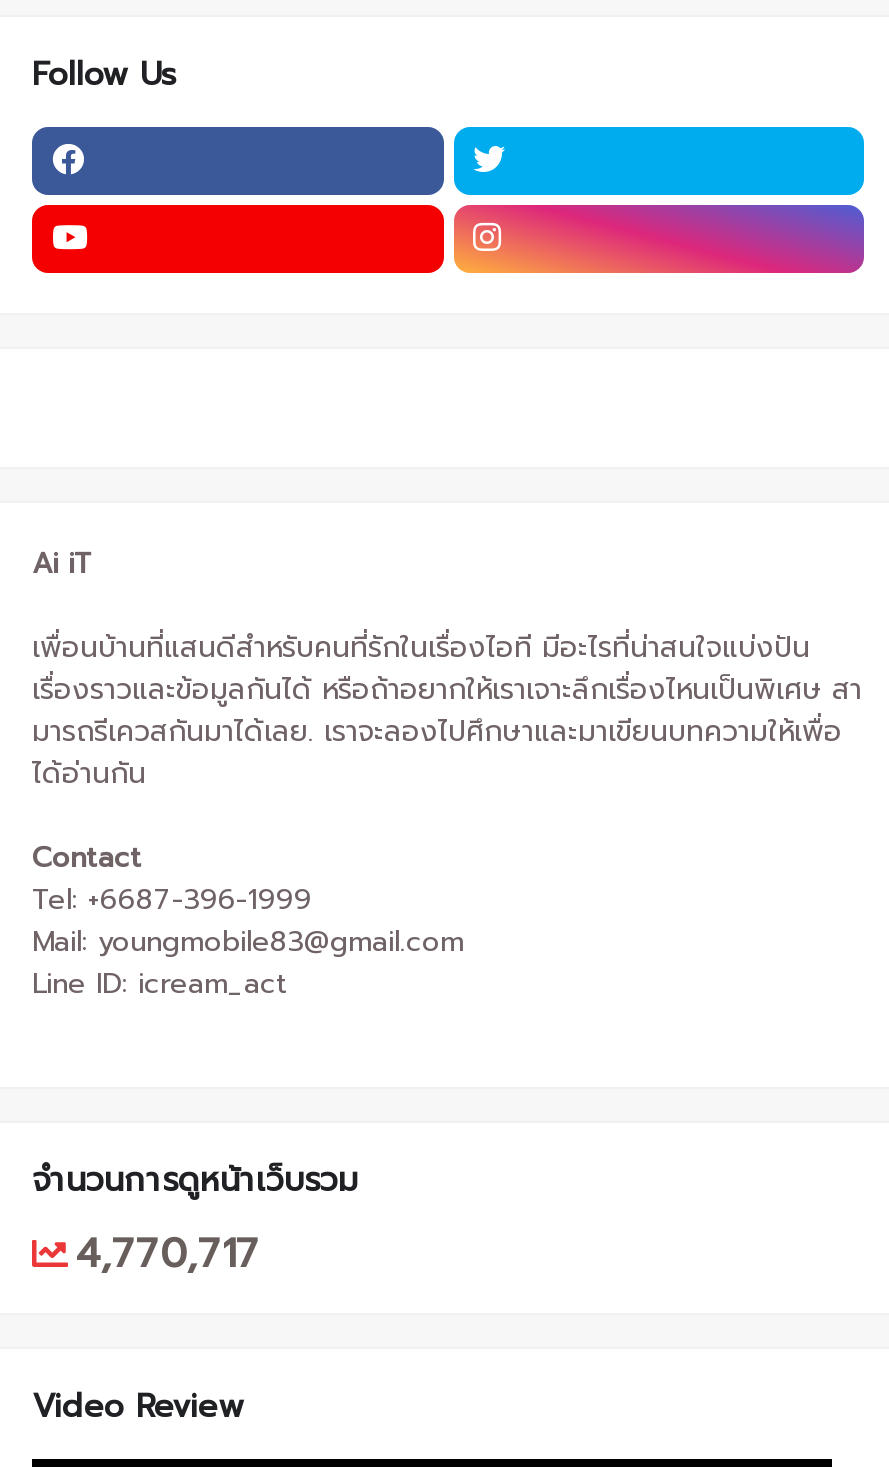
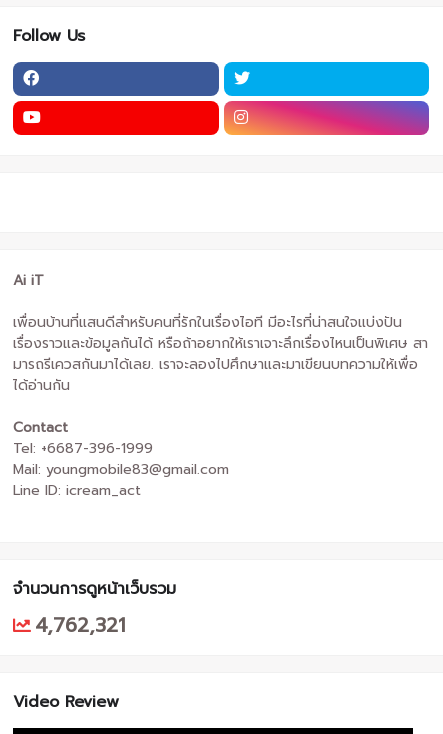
- 4,770,717
+ 4,762,321
